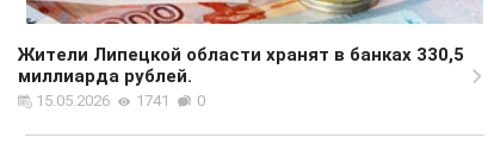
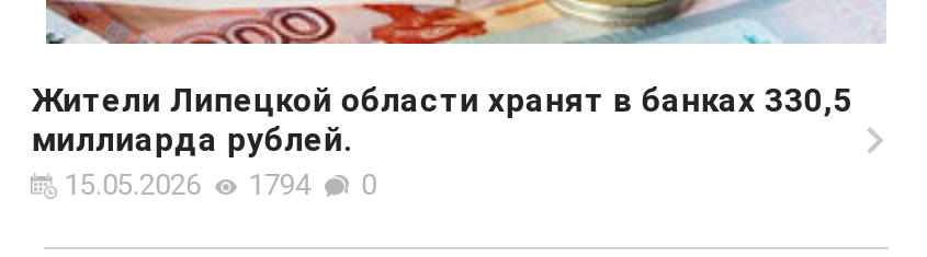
- 15.05.2026 1741 0
+ 15.05.2026 1794 0
